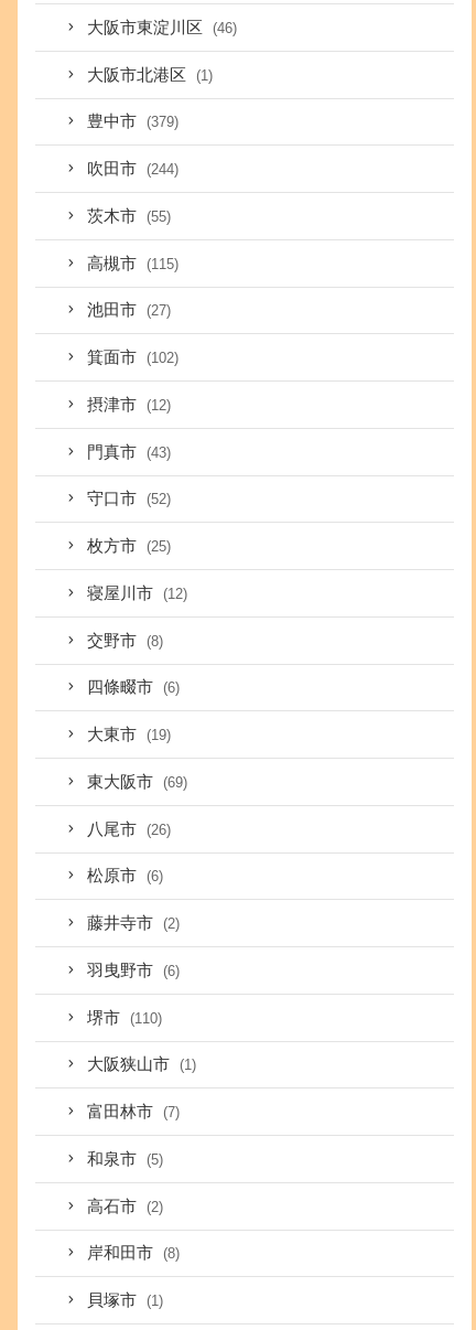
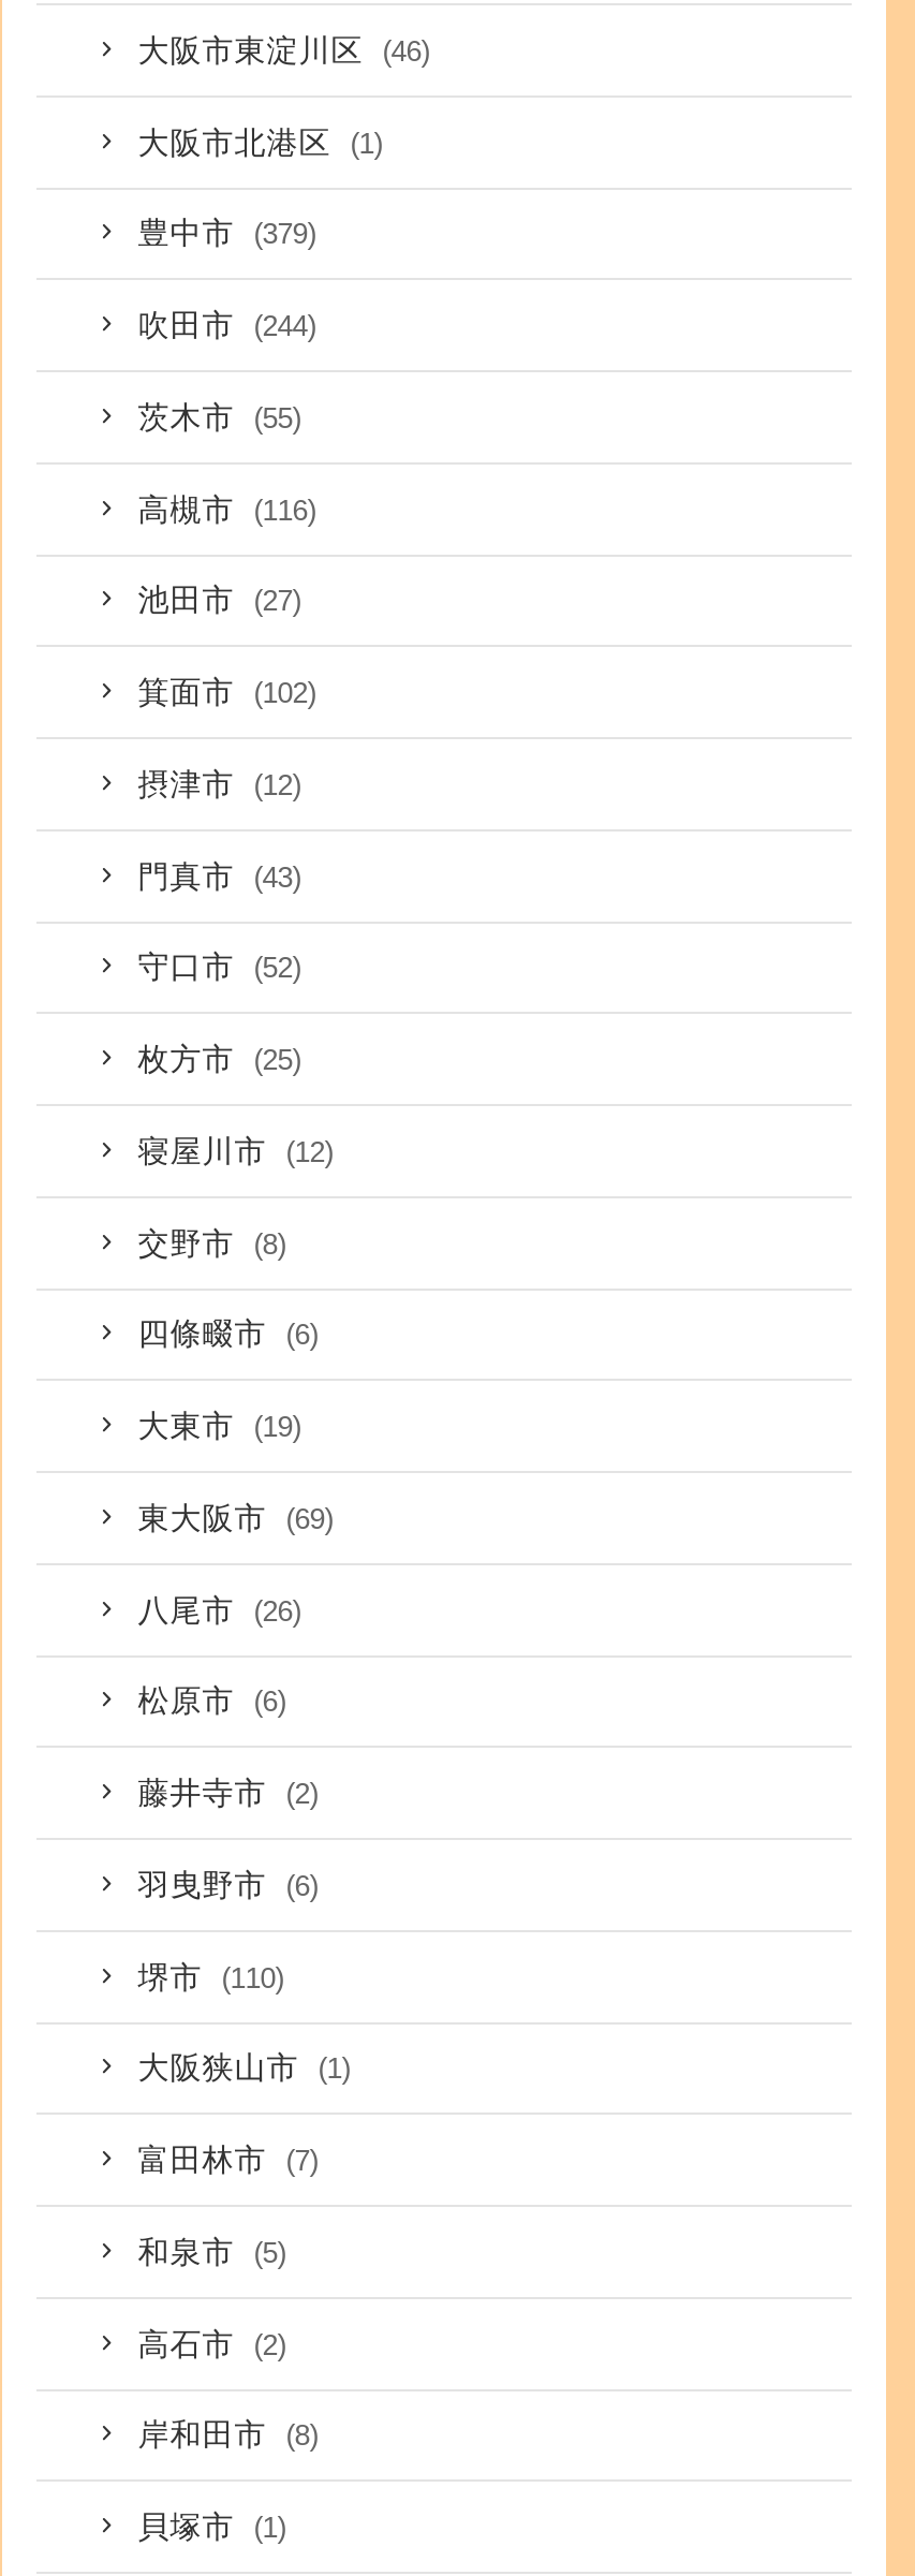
- 高槻市 (115)
+ 高槻市 (116)
